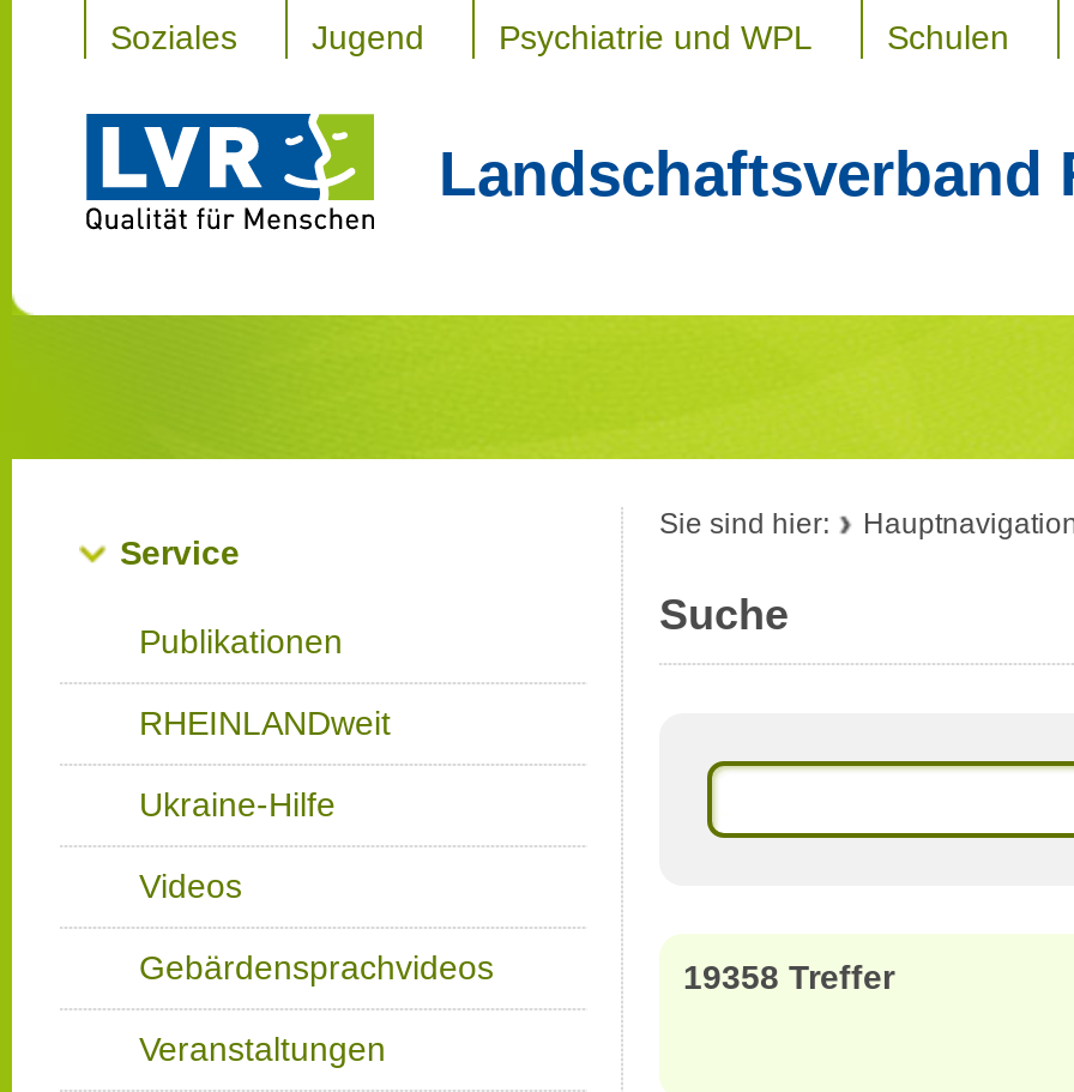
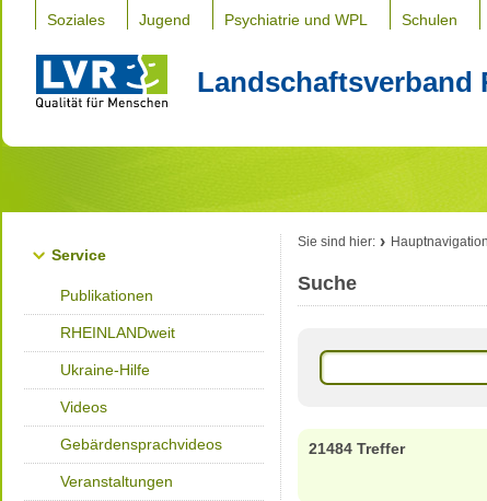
- 19358 Treffer
+ 21484 Treffer
